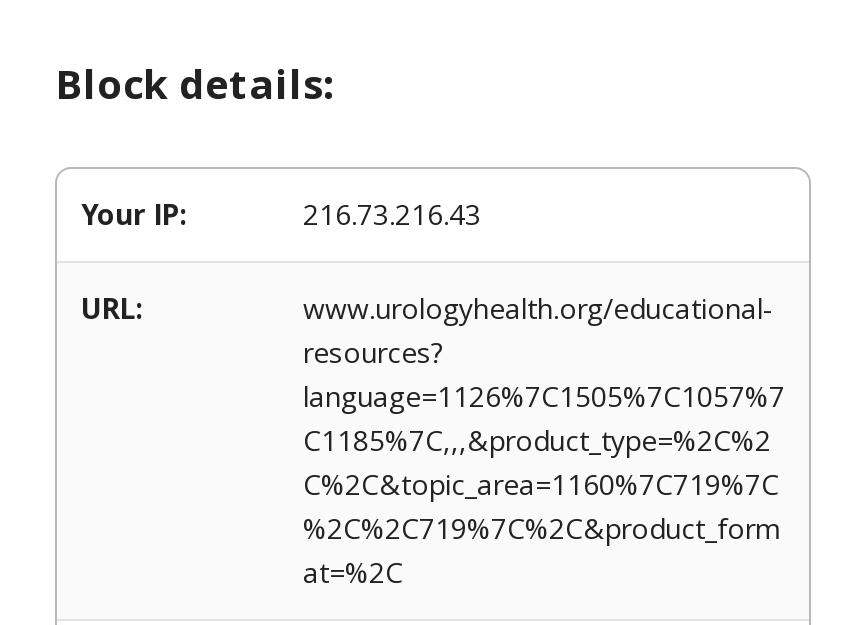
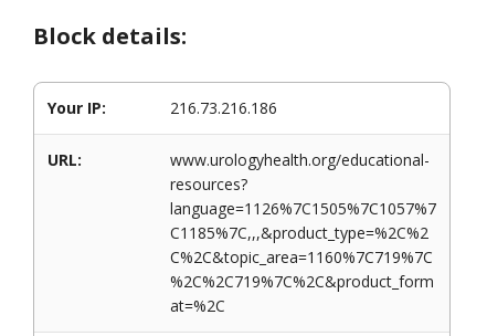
- 216.73.216.43
+ 216.73.216.186
